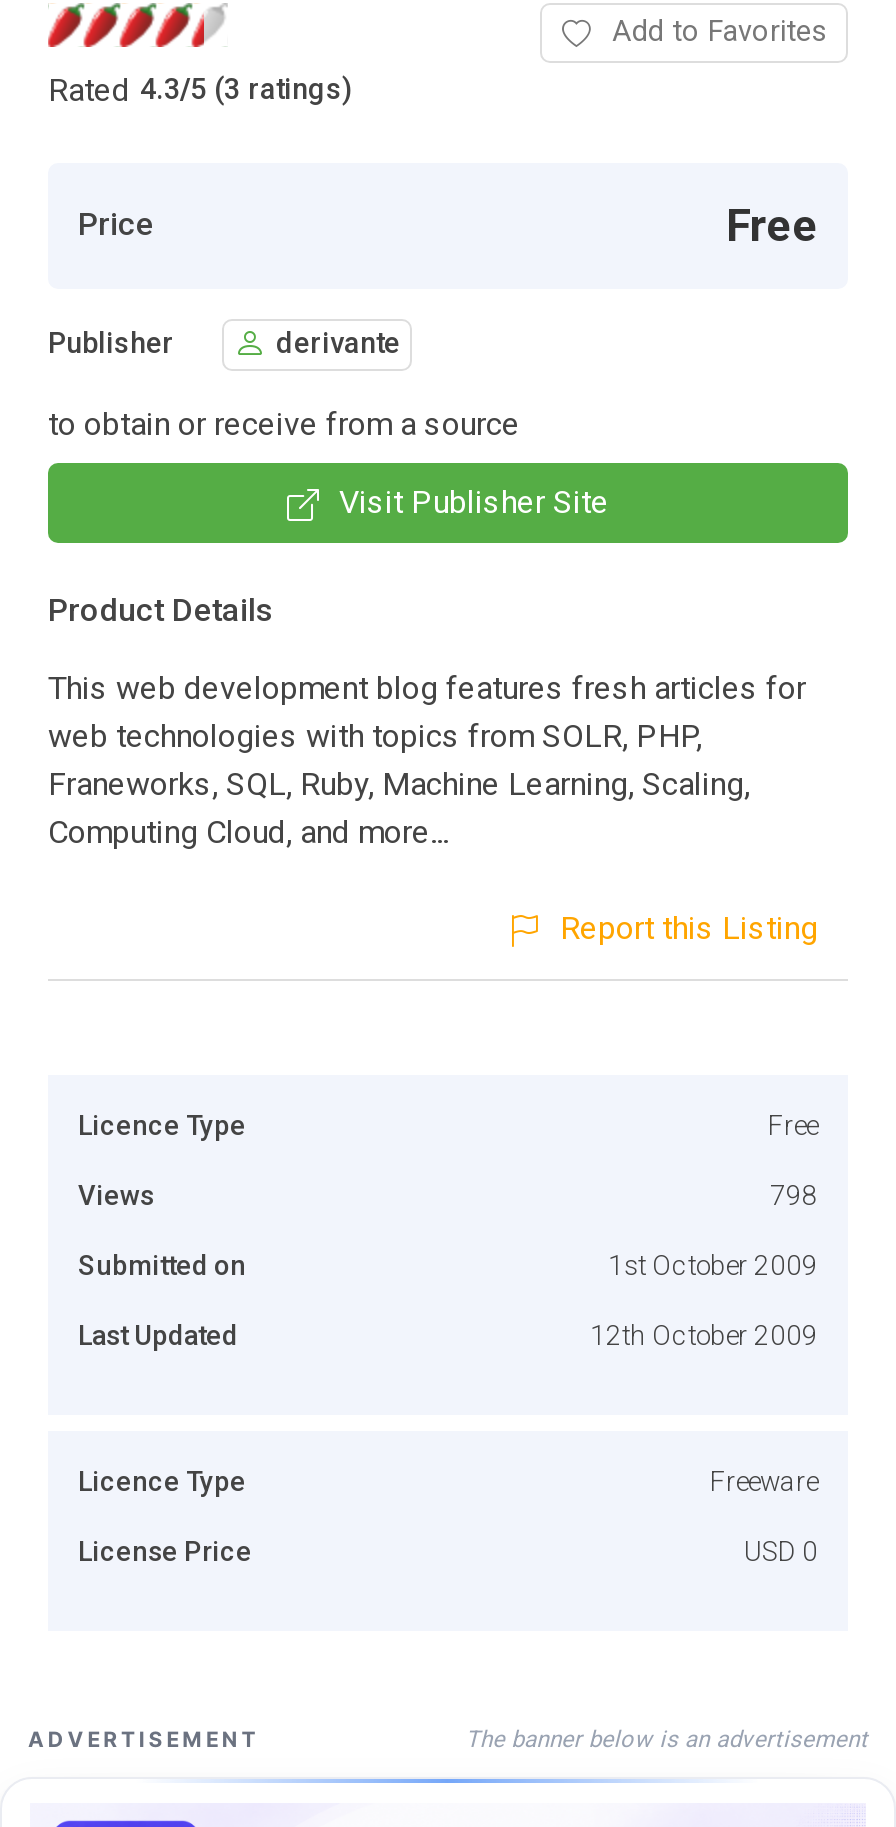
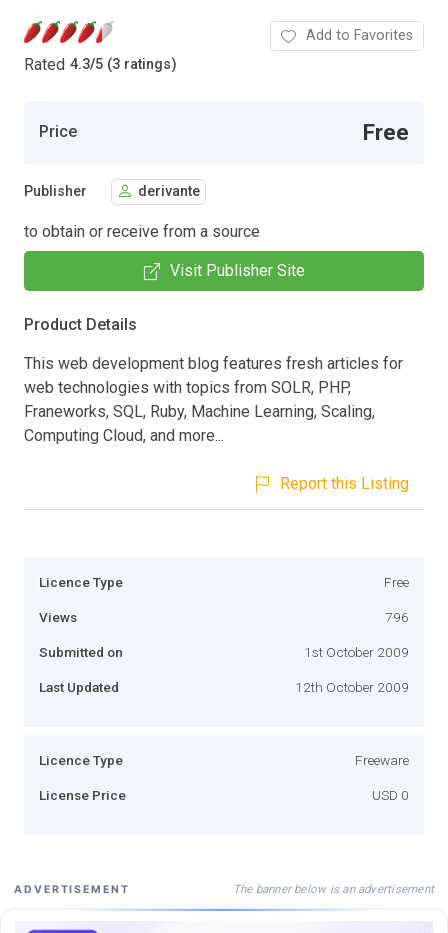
- 798
+ 796
